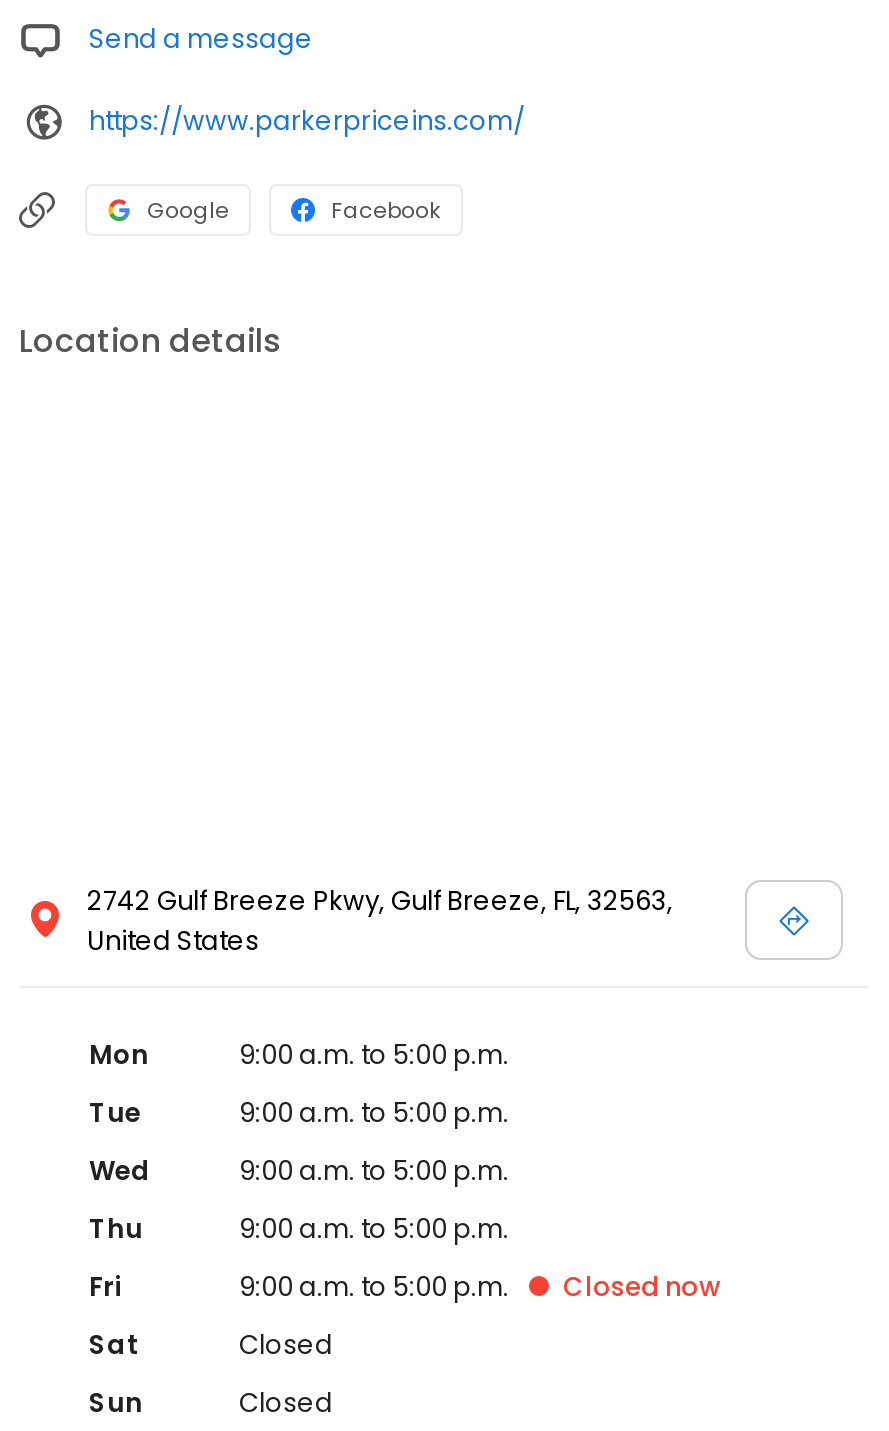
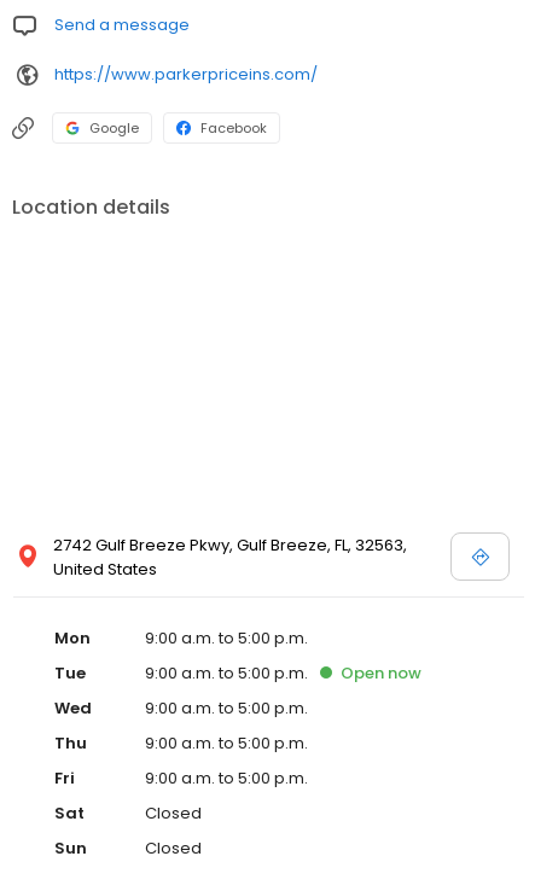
+ Open now

- Closed now
